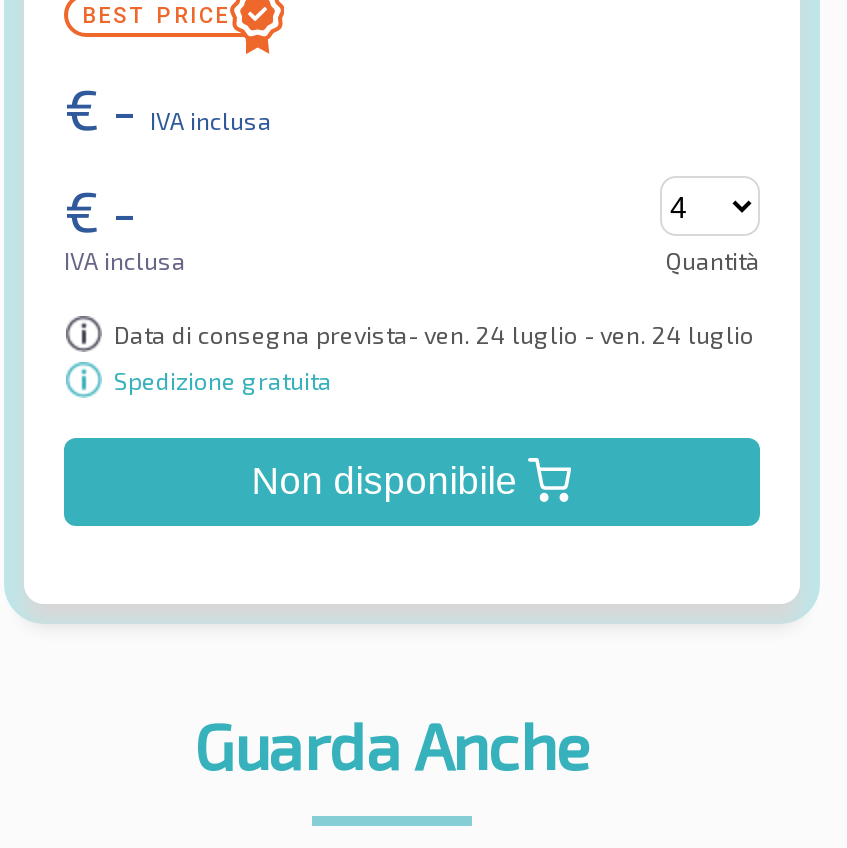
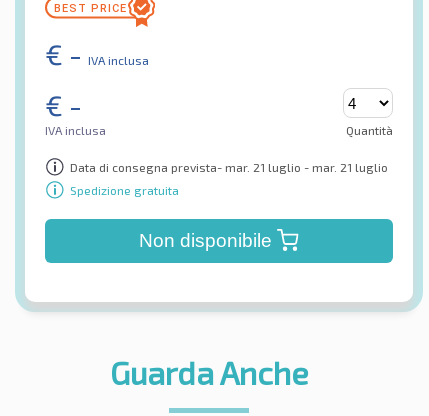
- Data di consegna prevista- ven. 24 luglio - ven. 24 luglio
+ Data di consegna prevista- mar. 21 luglio - mar. 21 luglio
